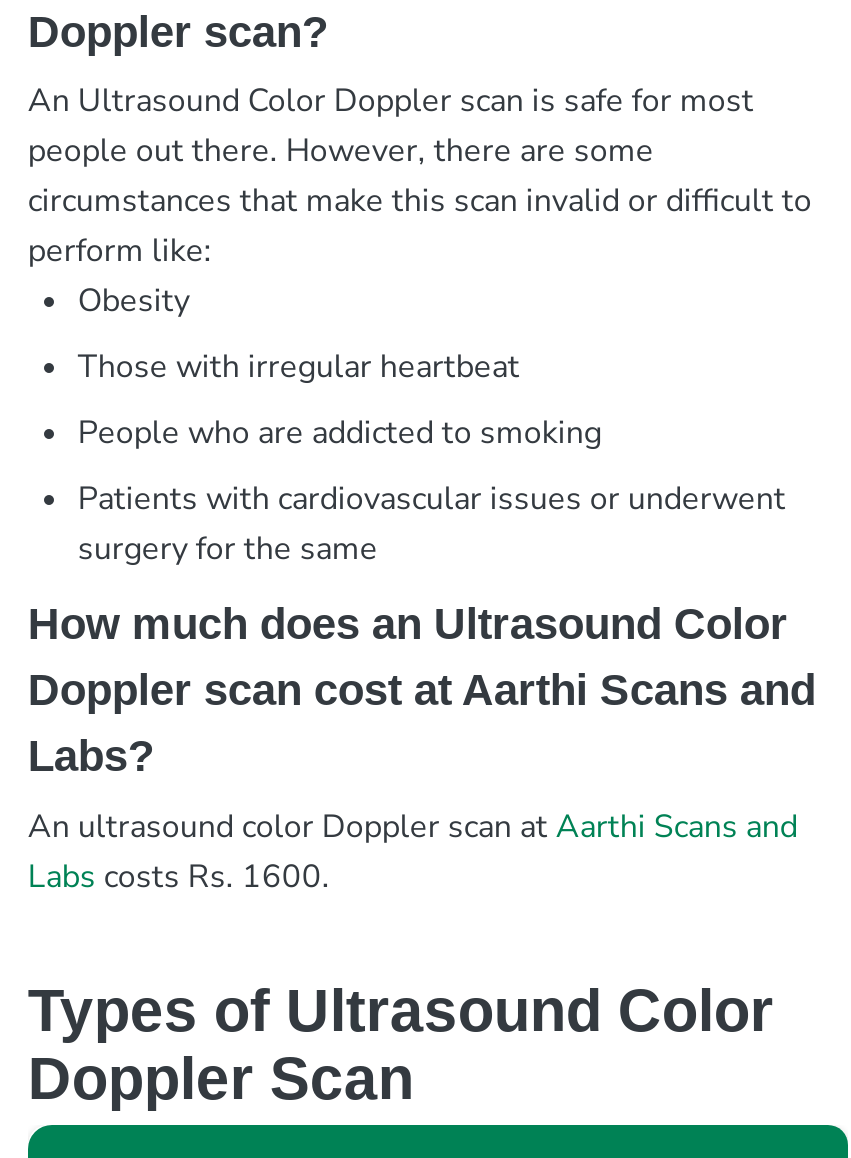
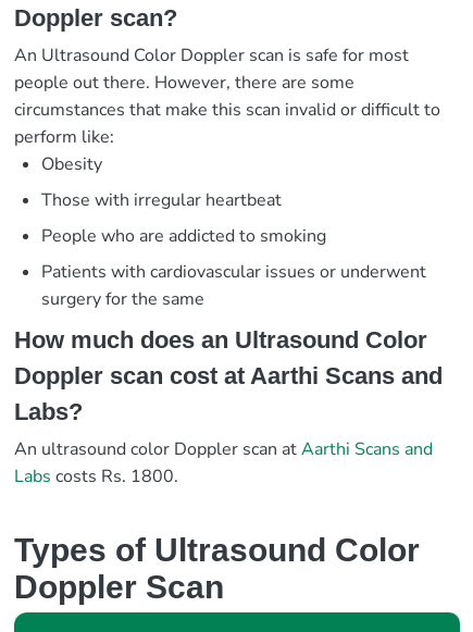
- Labs costs Rs. 1600.
+ Labs costs Rs. 1800.
